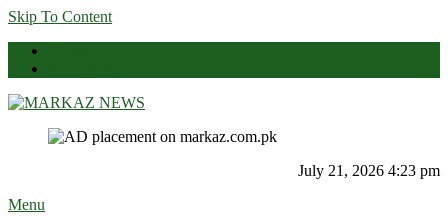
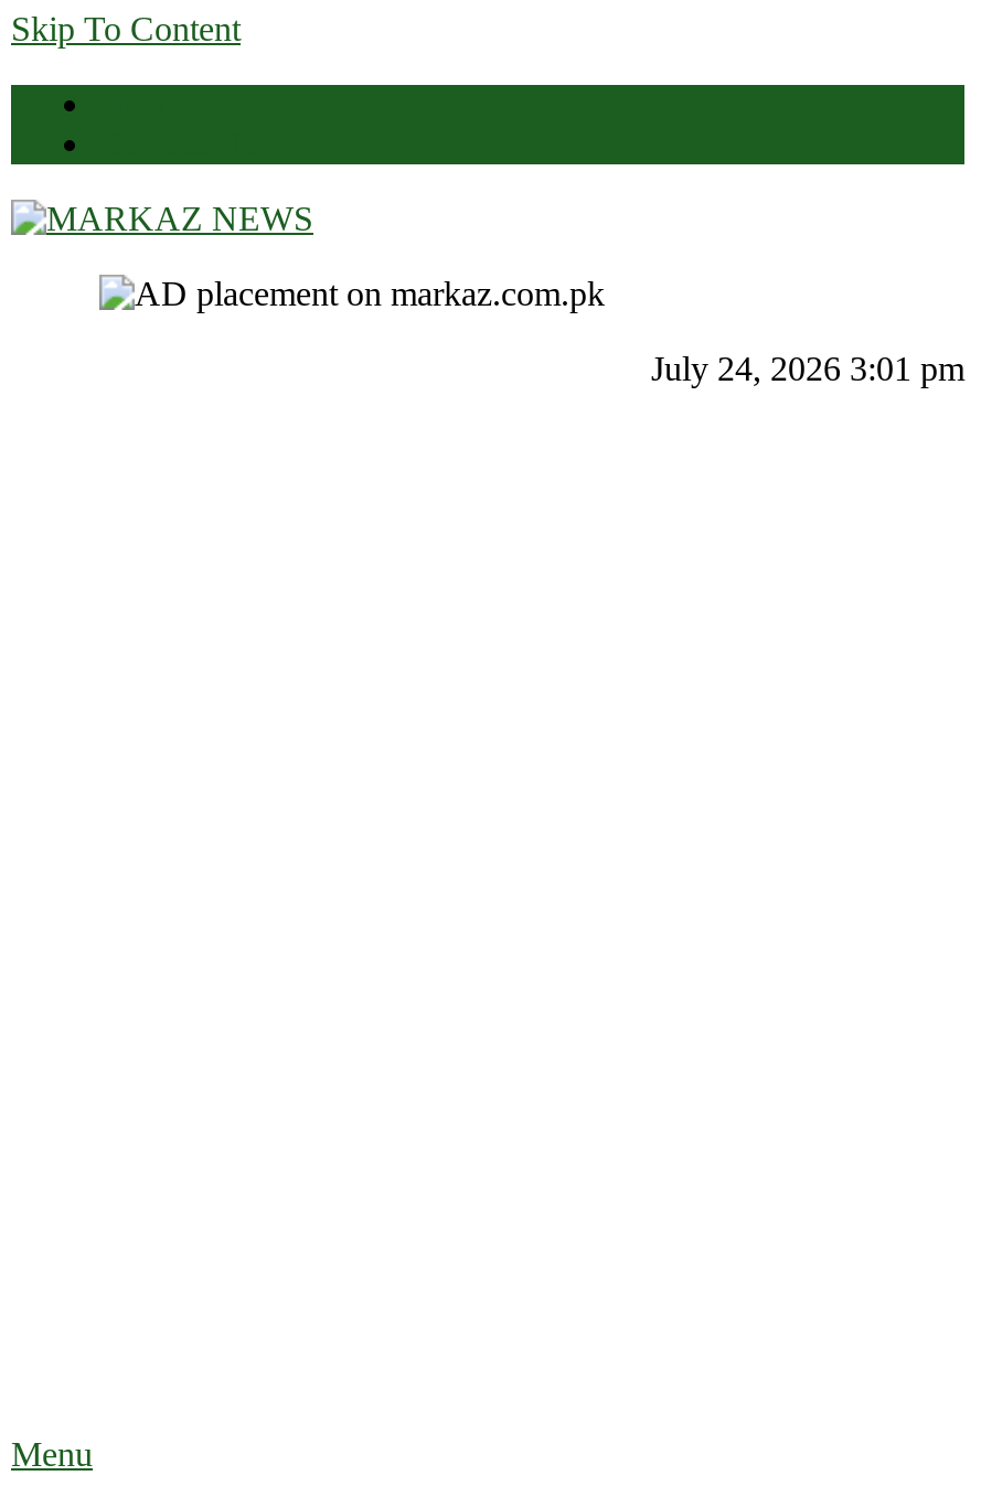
- July 21, 2026 4:23 pm
+ July 24, 2026 3:01 pm
